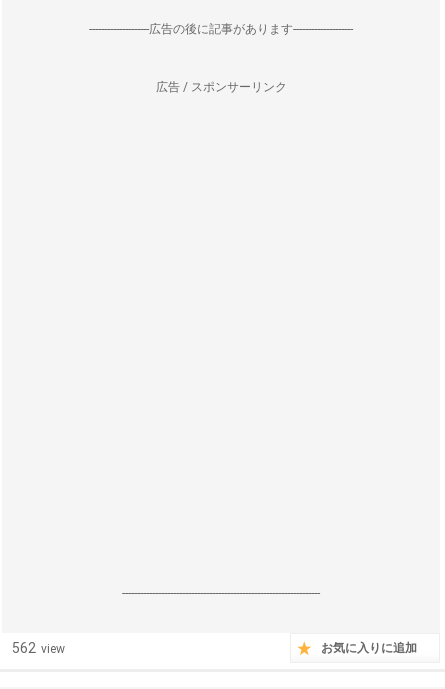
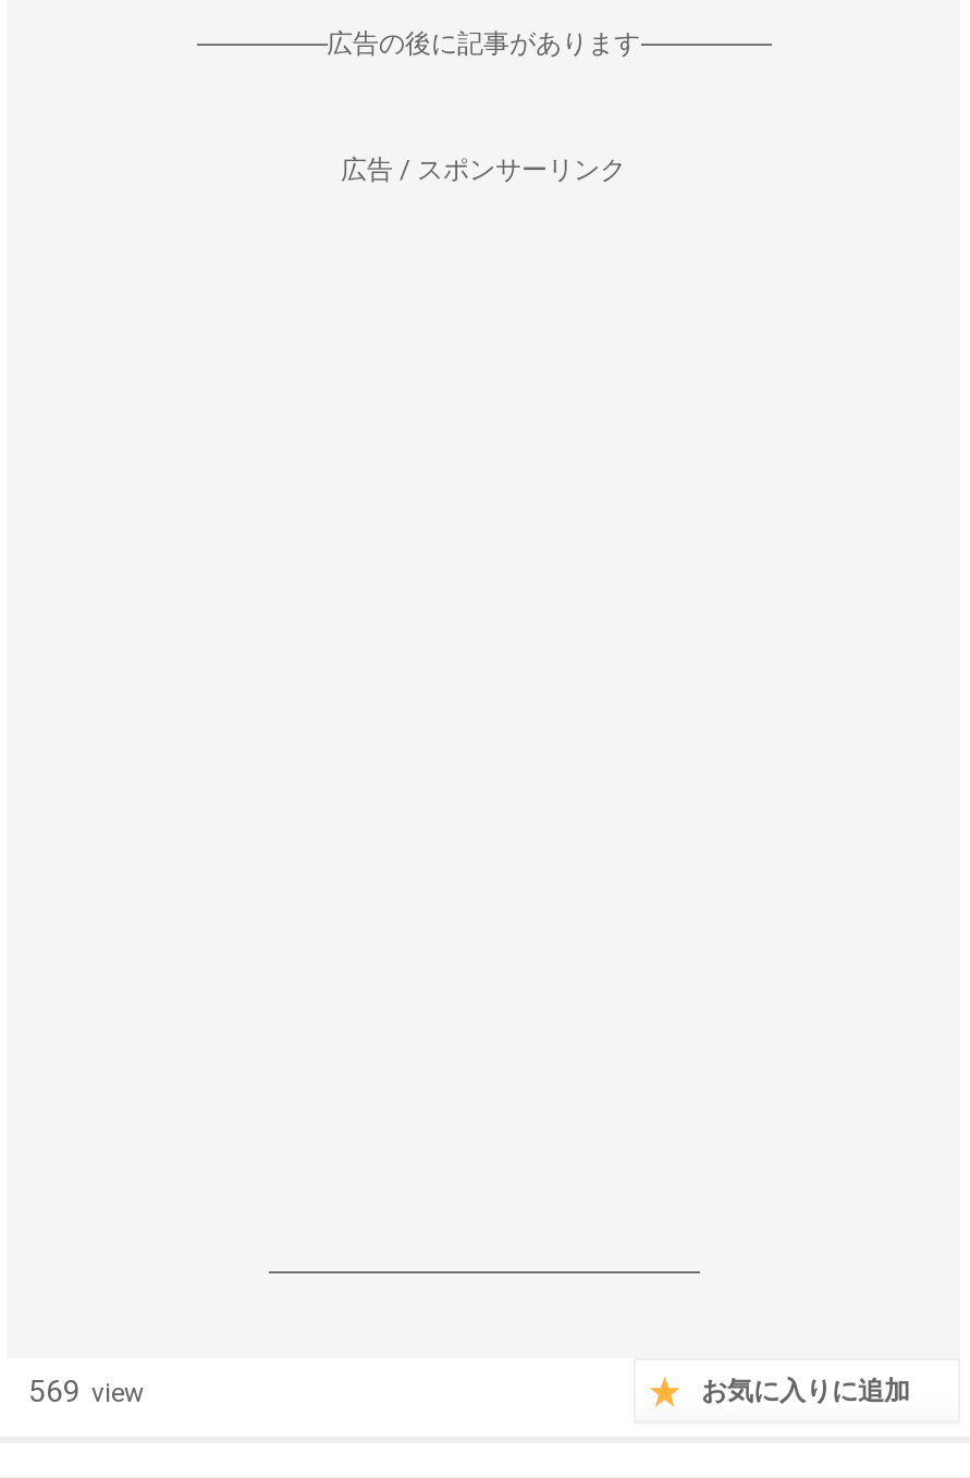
- 562 view
+ 569 view
